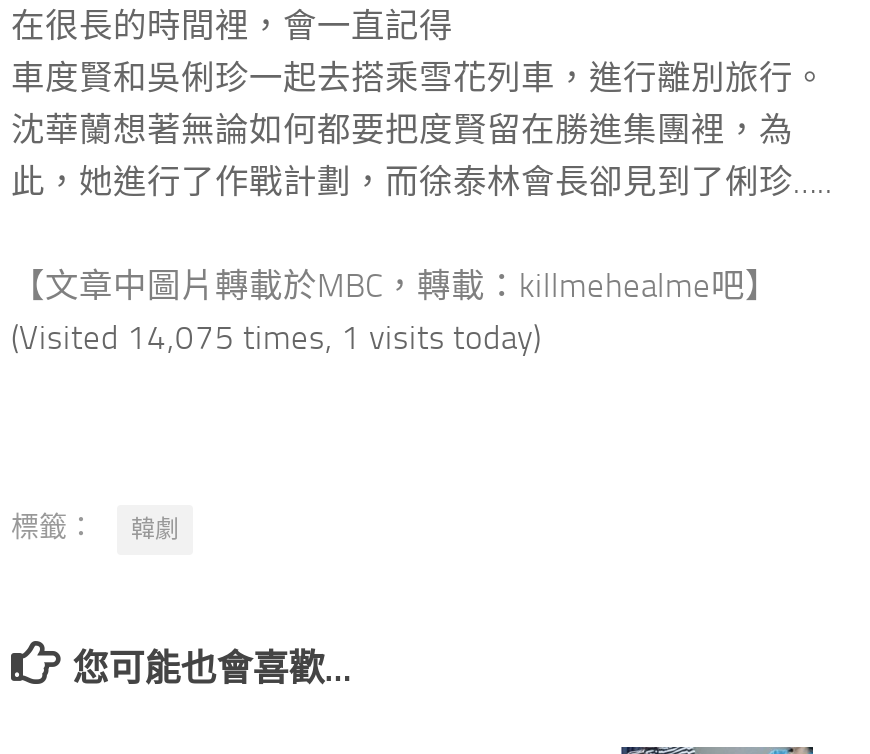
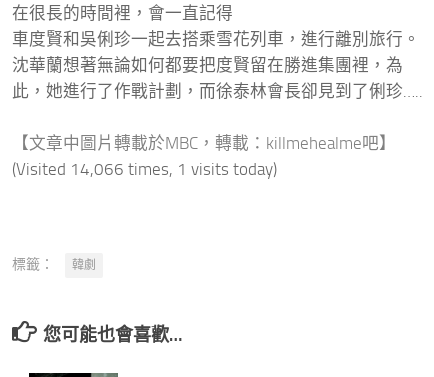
- (Visited 14,075 times, 1 visits today)
+ (Visited 14,066 times, 1 visits today)
